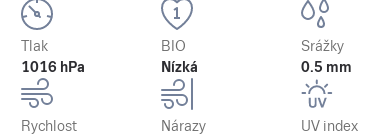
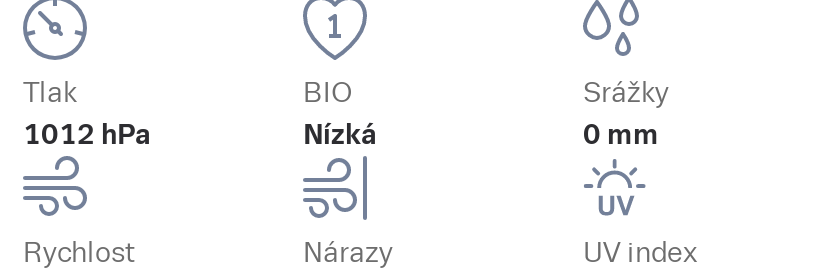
- 1016 hPa
+ 1012 hPa

- 0.5 mm
+ 0 mm
